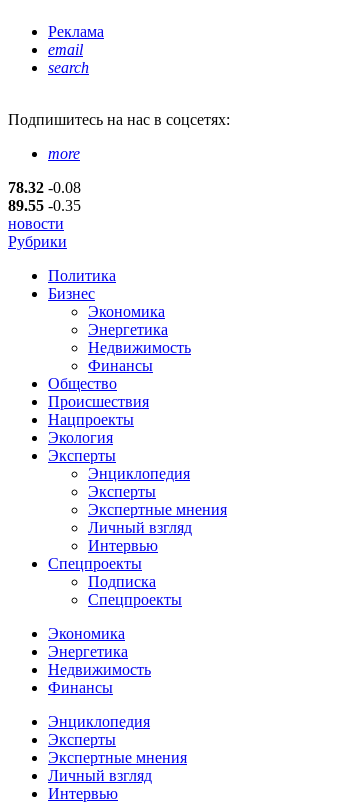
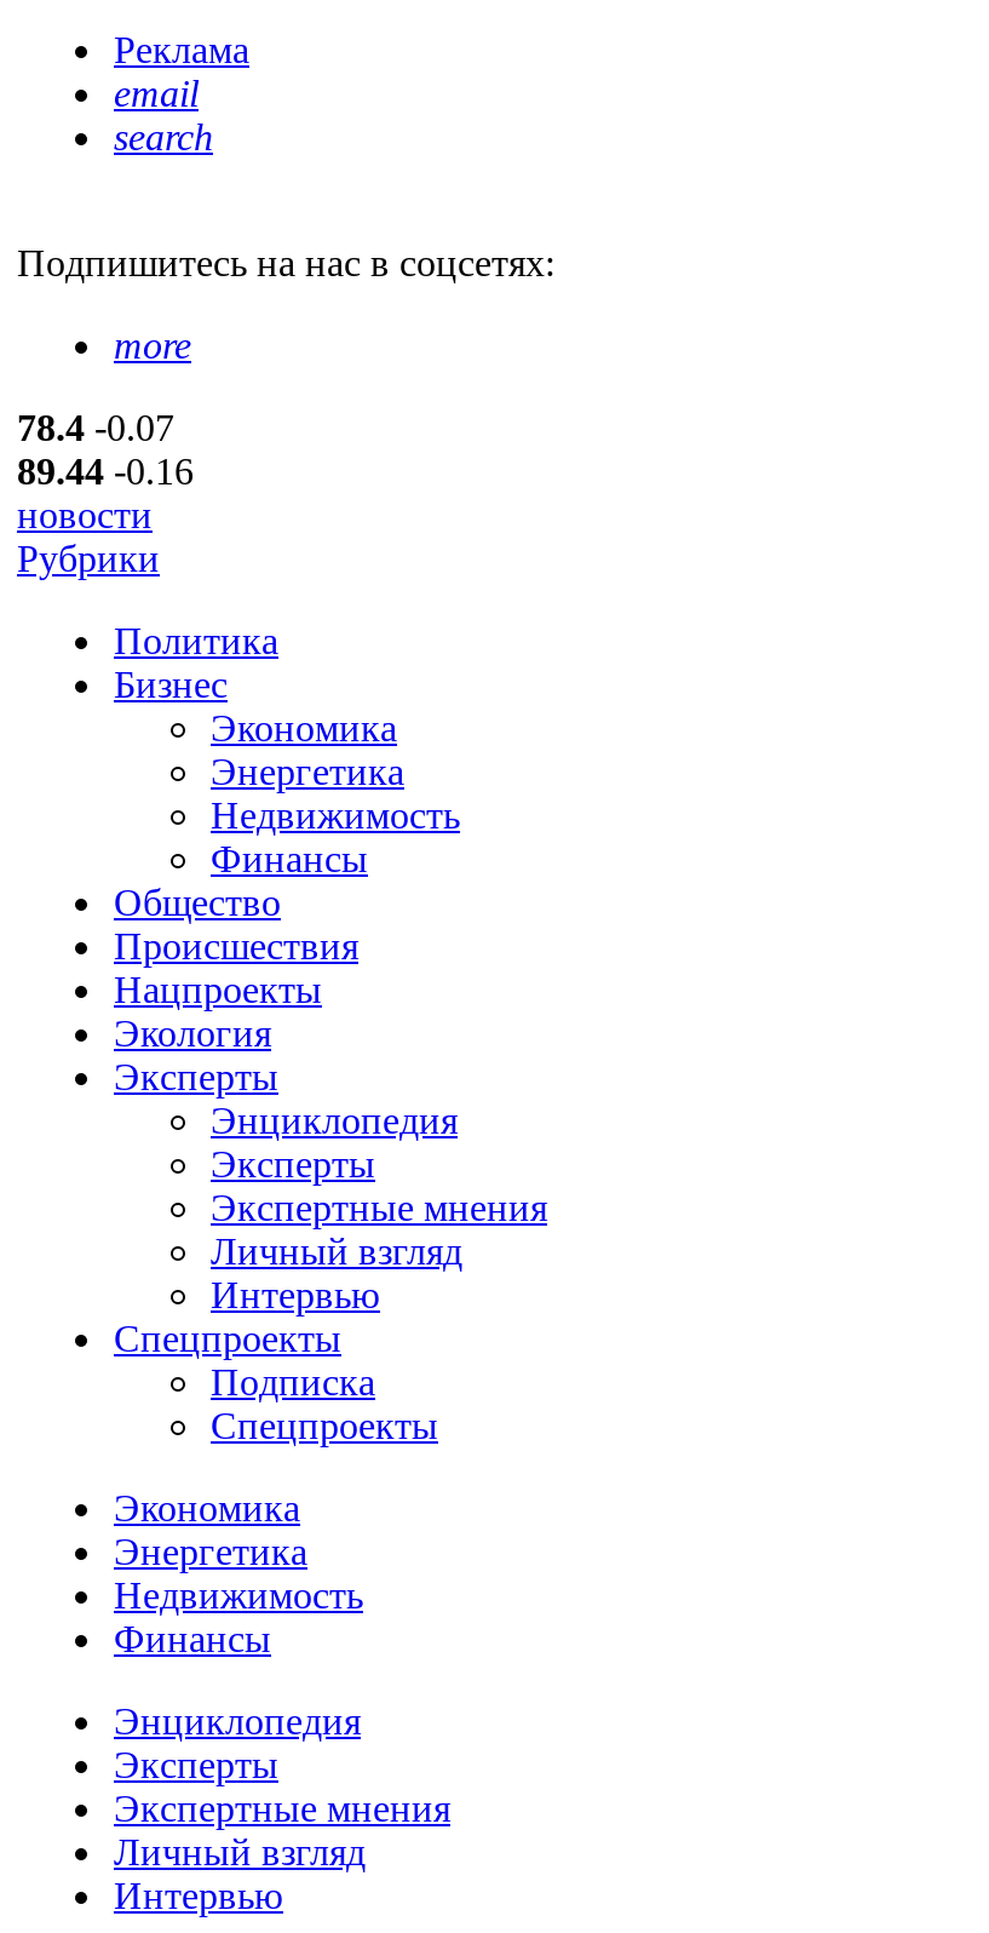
- 78.32 -0.08
+ 78.4 -0.07

- 89.55 -0.35
+ 89.44 -0.16
